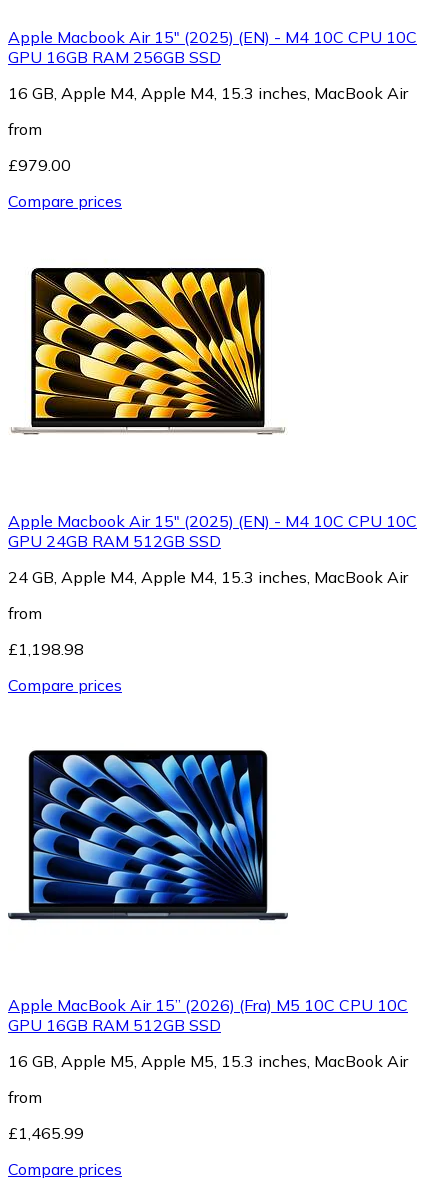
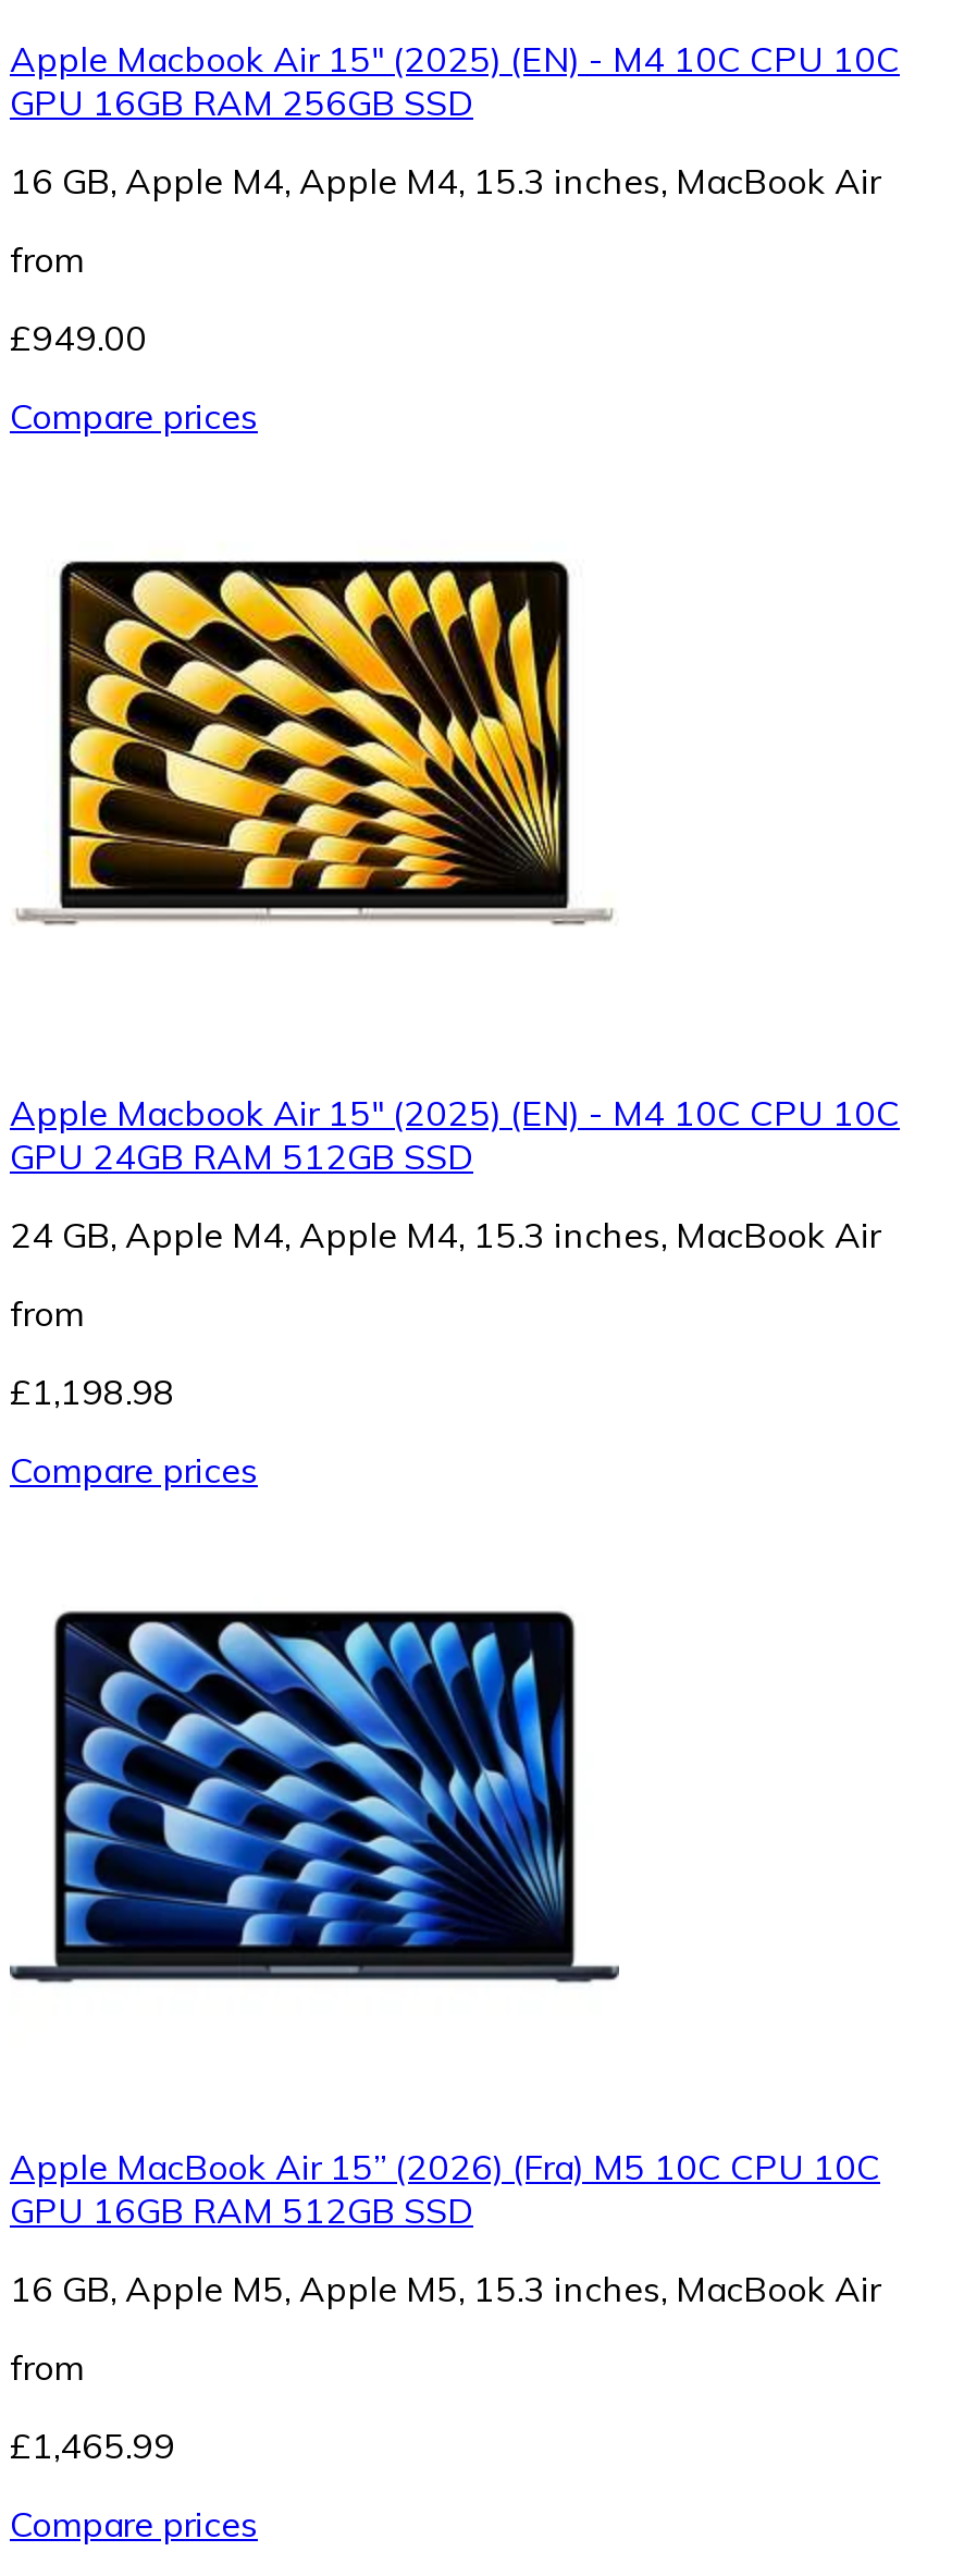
- £979.00
+ £949.00
